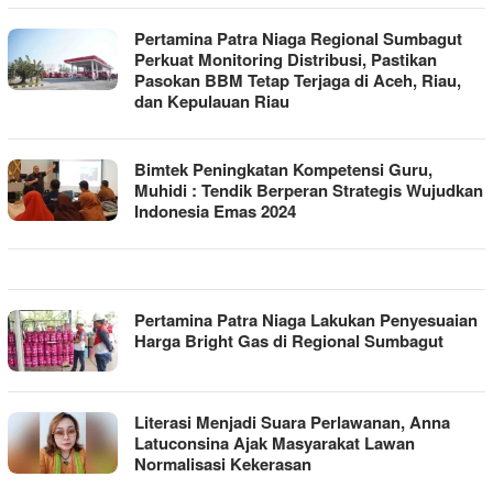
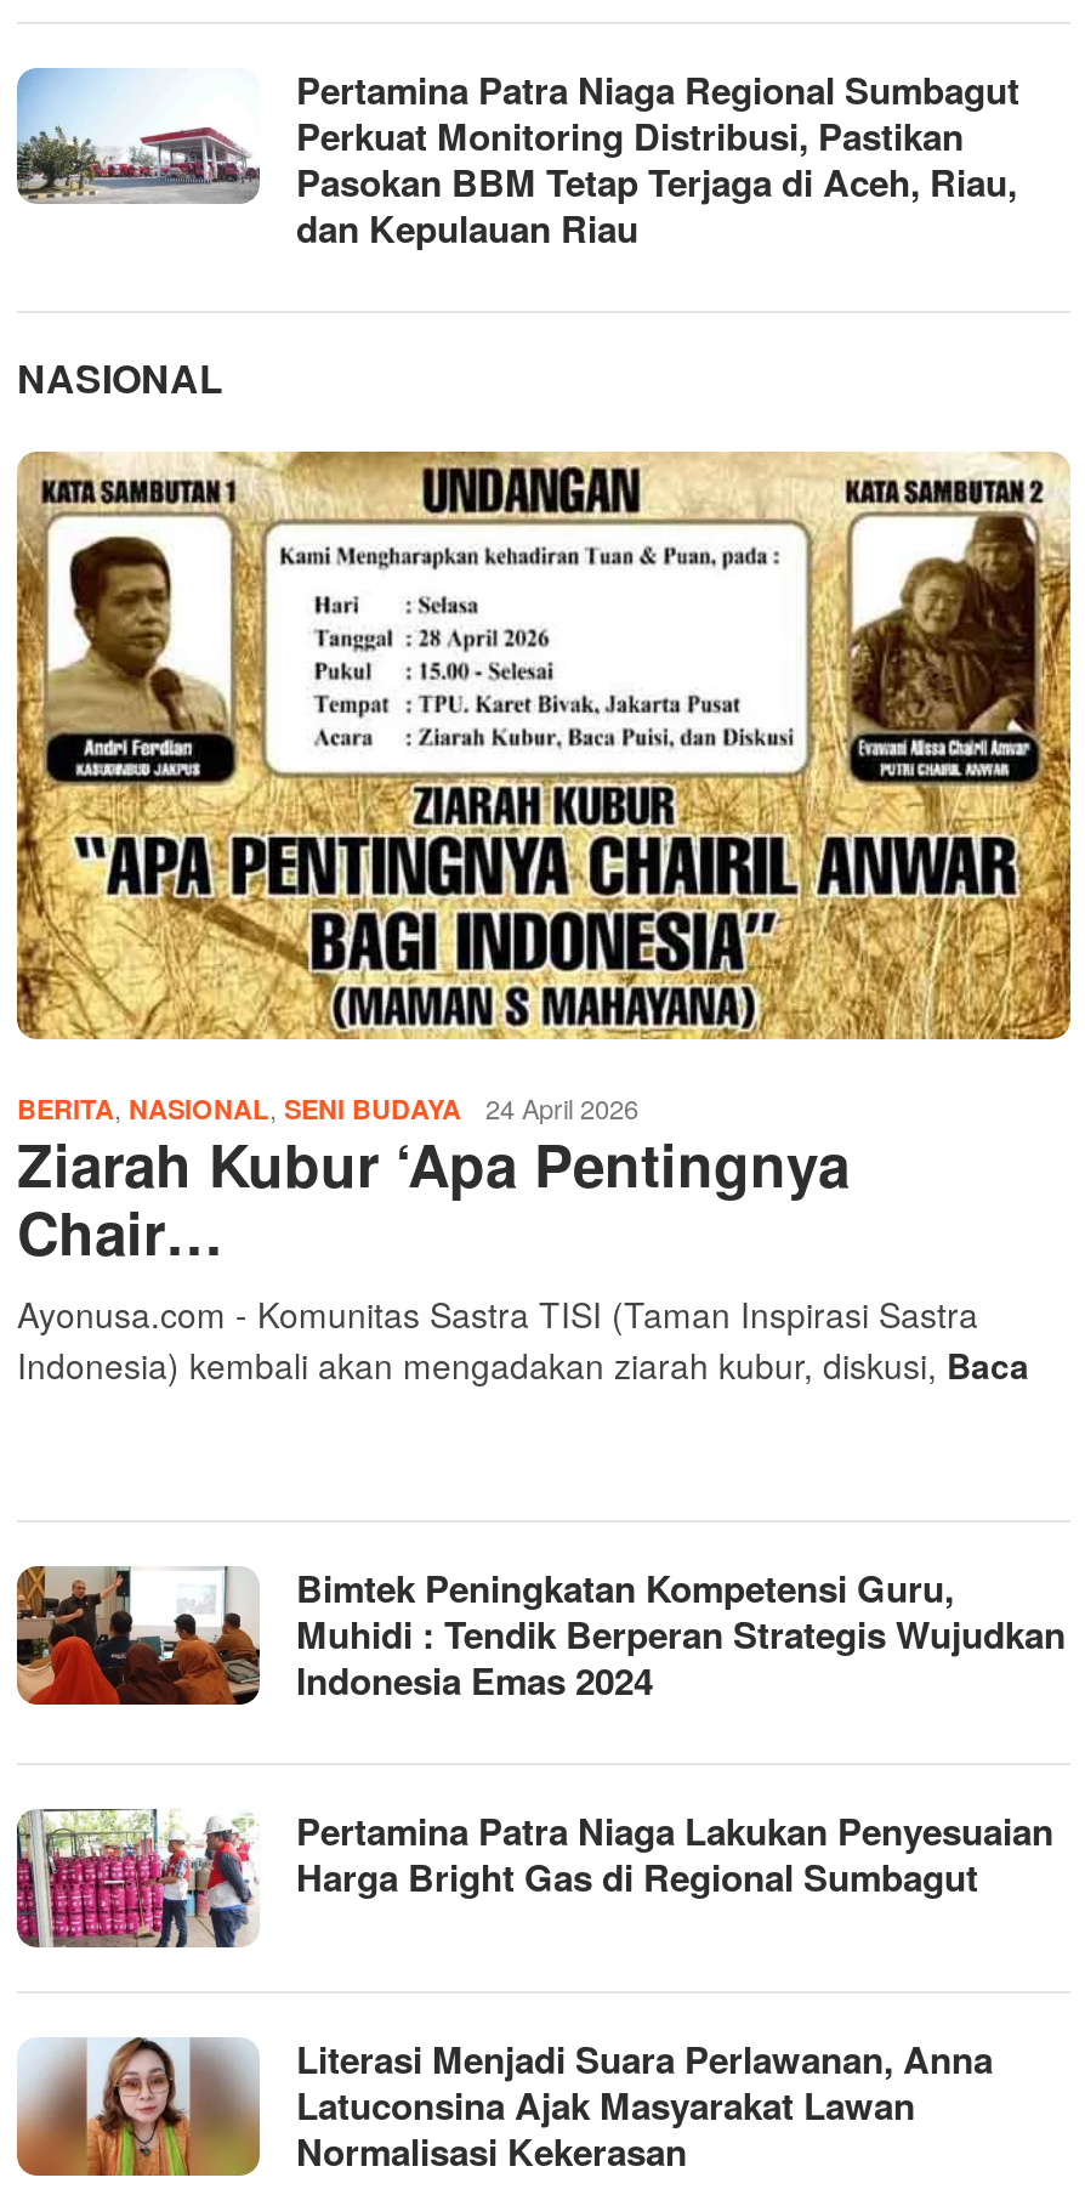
+ [image]
+ BERITA, NASIONAL, SENI BUDAYA
+ 24 April 2026
+ Ziarah Kubur ‘Apa Pentingnya
+ Chair…
+ Ayonusa.com - Komunitas Sastra TISI (Taman Inspirasi Sastra
+ Indonesia) kembali akan mengadakan ziarah kubur, diskusi, Baca

+ NASIONAL

moved down: [image] | Bimtek Peningkatan Kompetensi Guru, | Muhidi : Tendik Berperan Strategis Wujudkan | Indonesia Emas 2024
